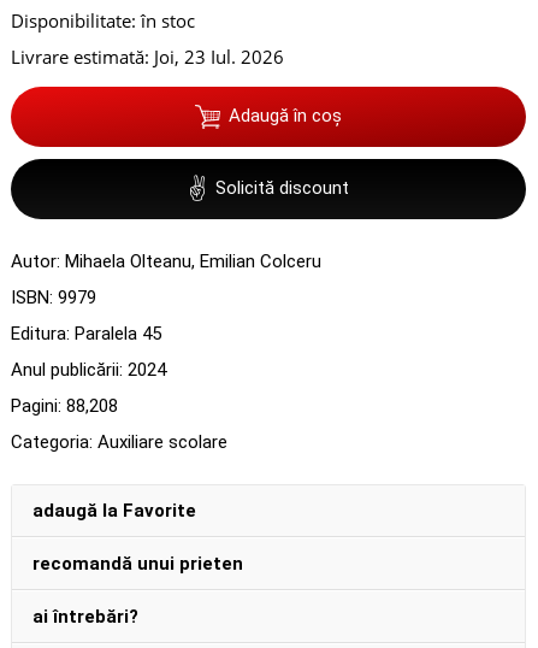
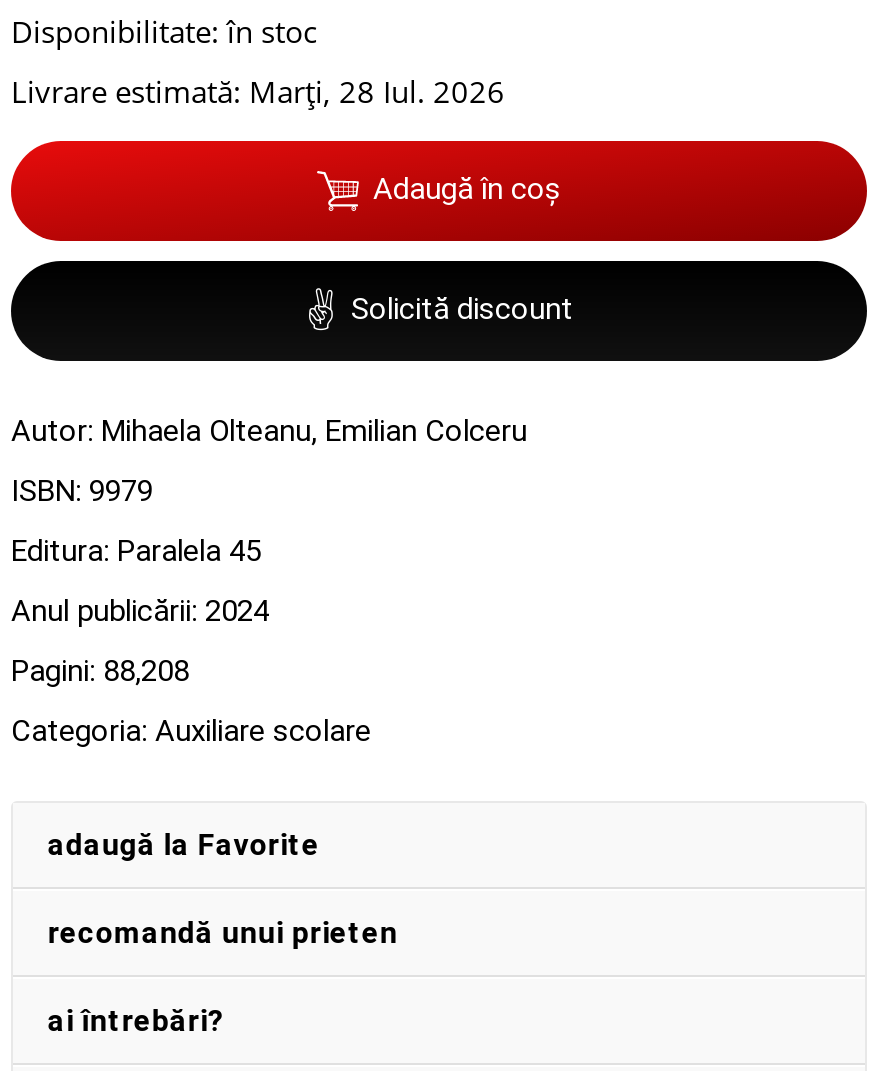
- Livrare estimată: Joi, 23 Iul. 2026
+ Livrare estimată: Marți, 28 Iul. 2026
